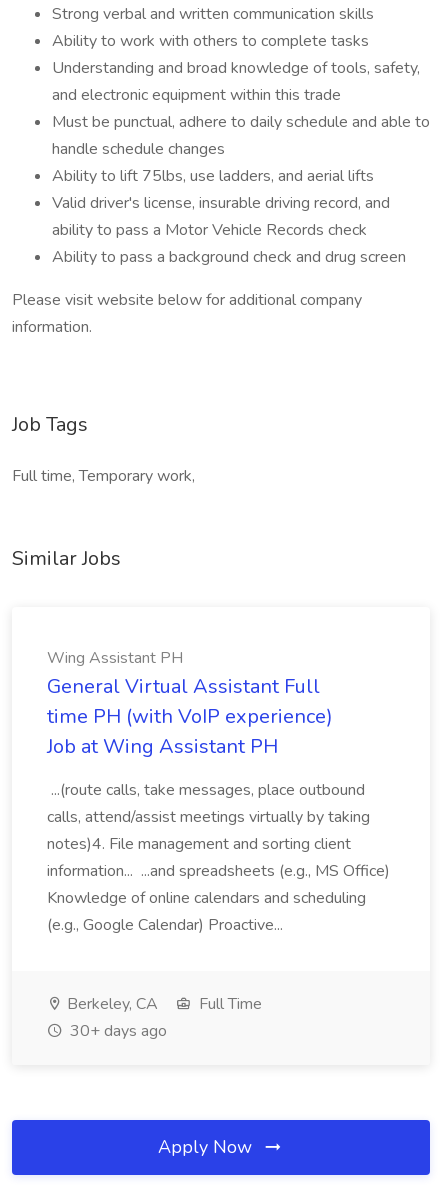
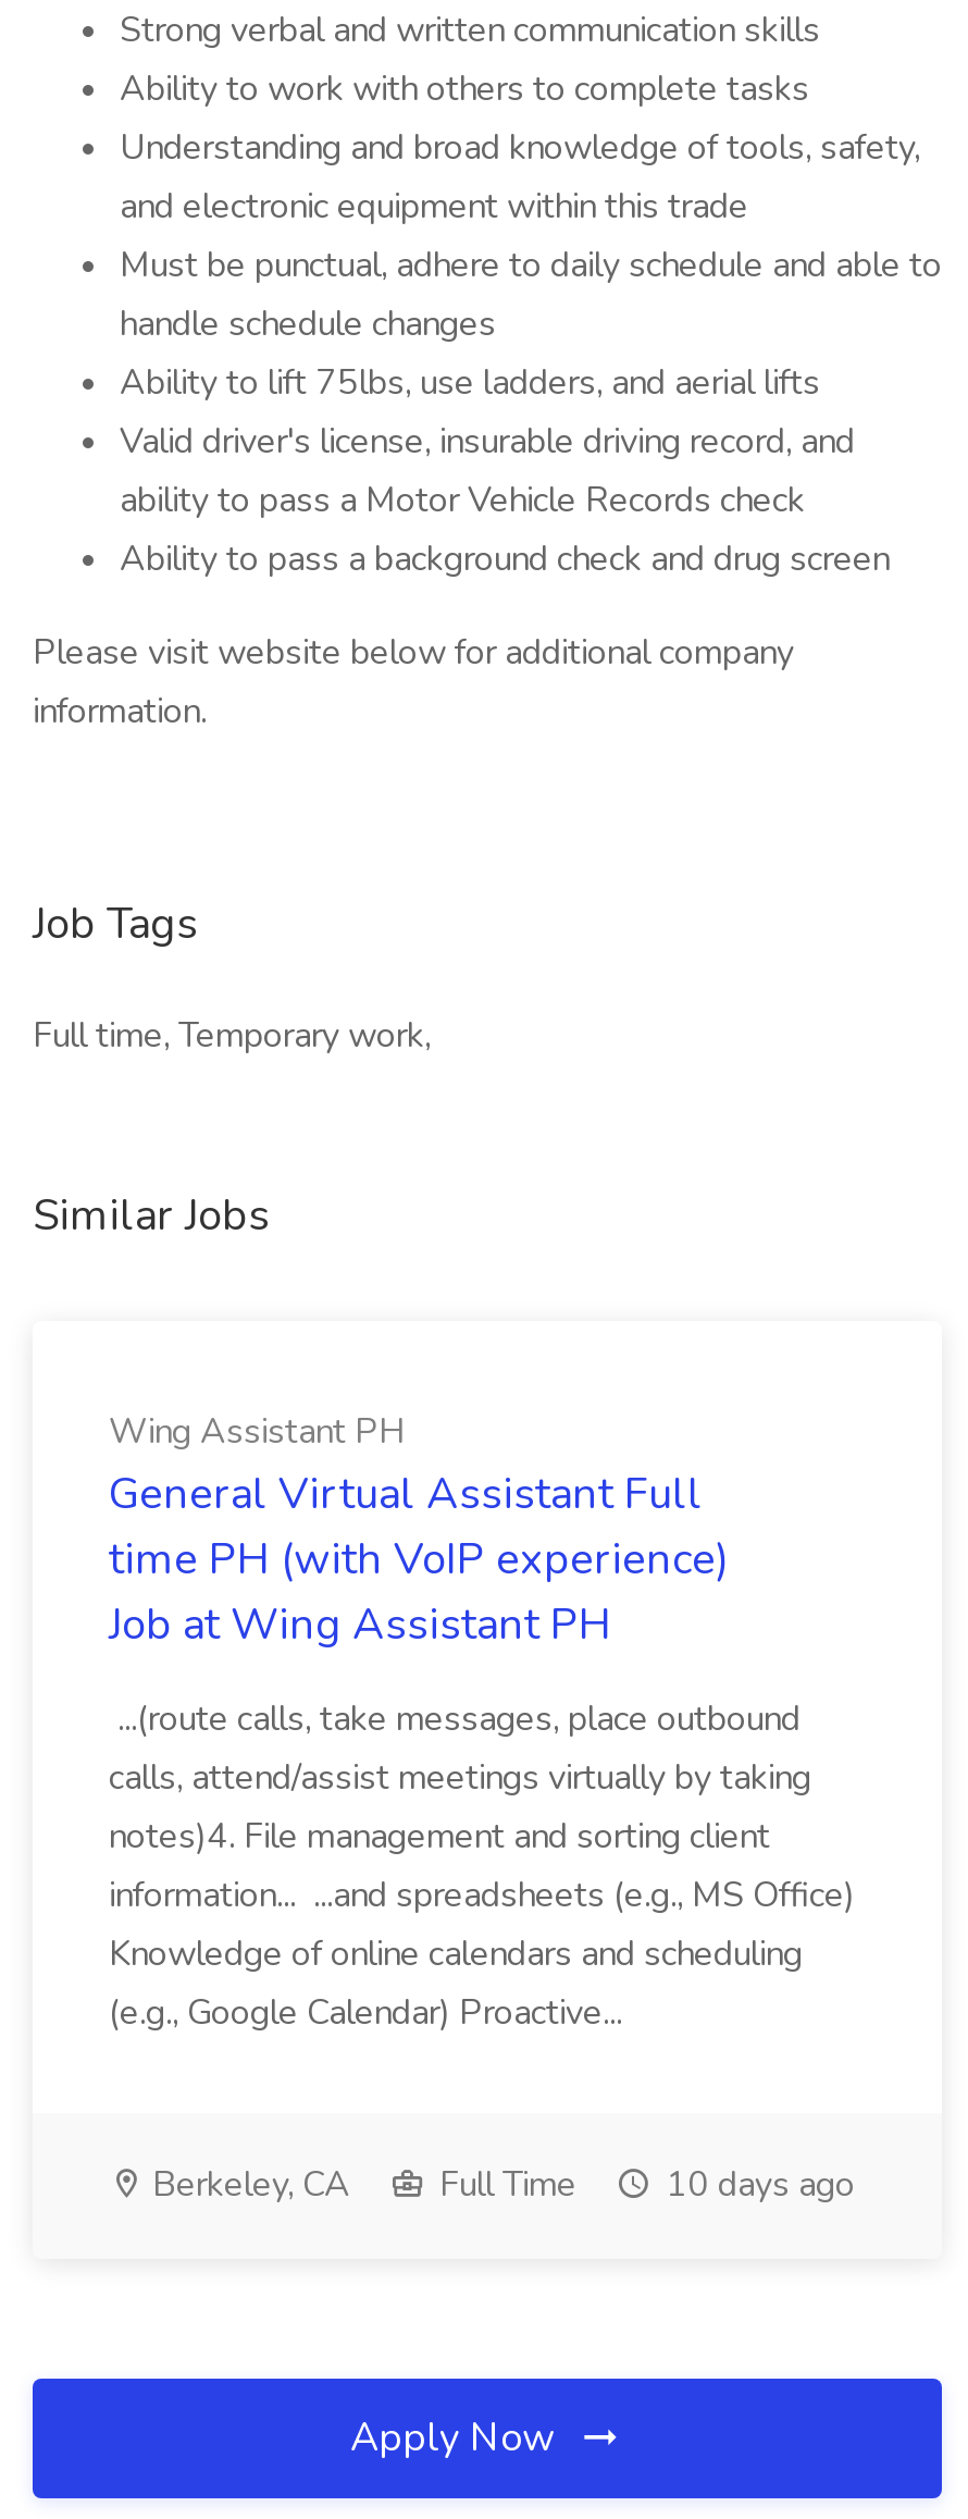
- 30+ days ago
+ 10 days ago
